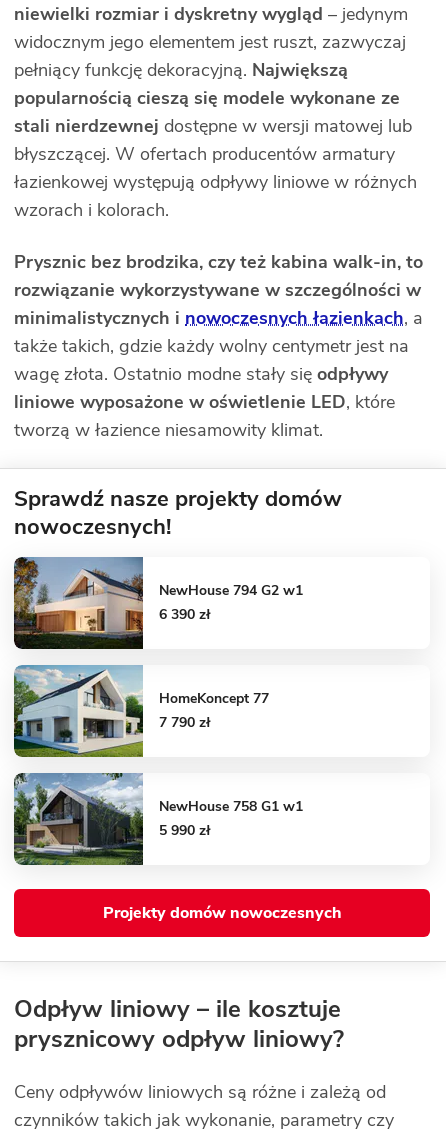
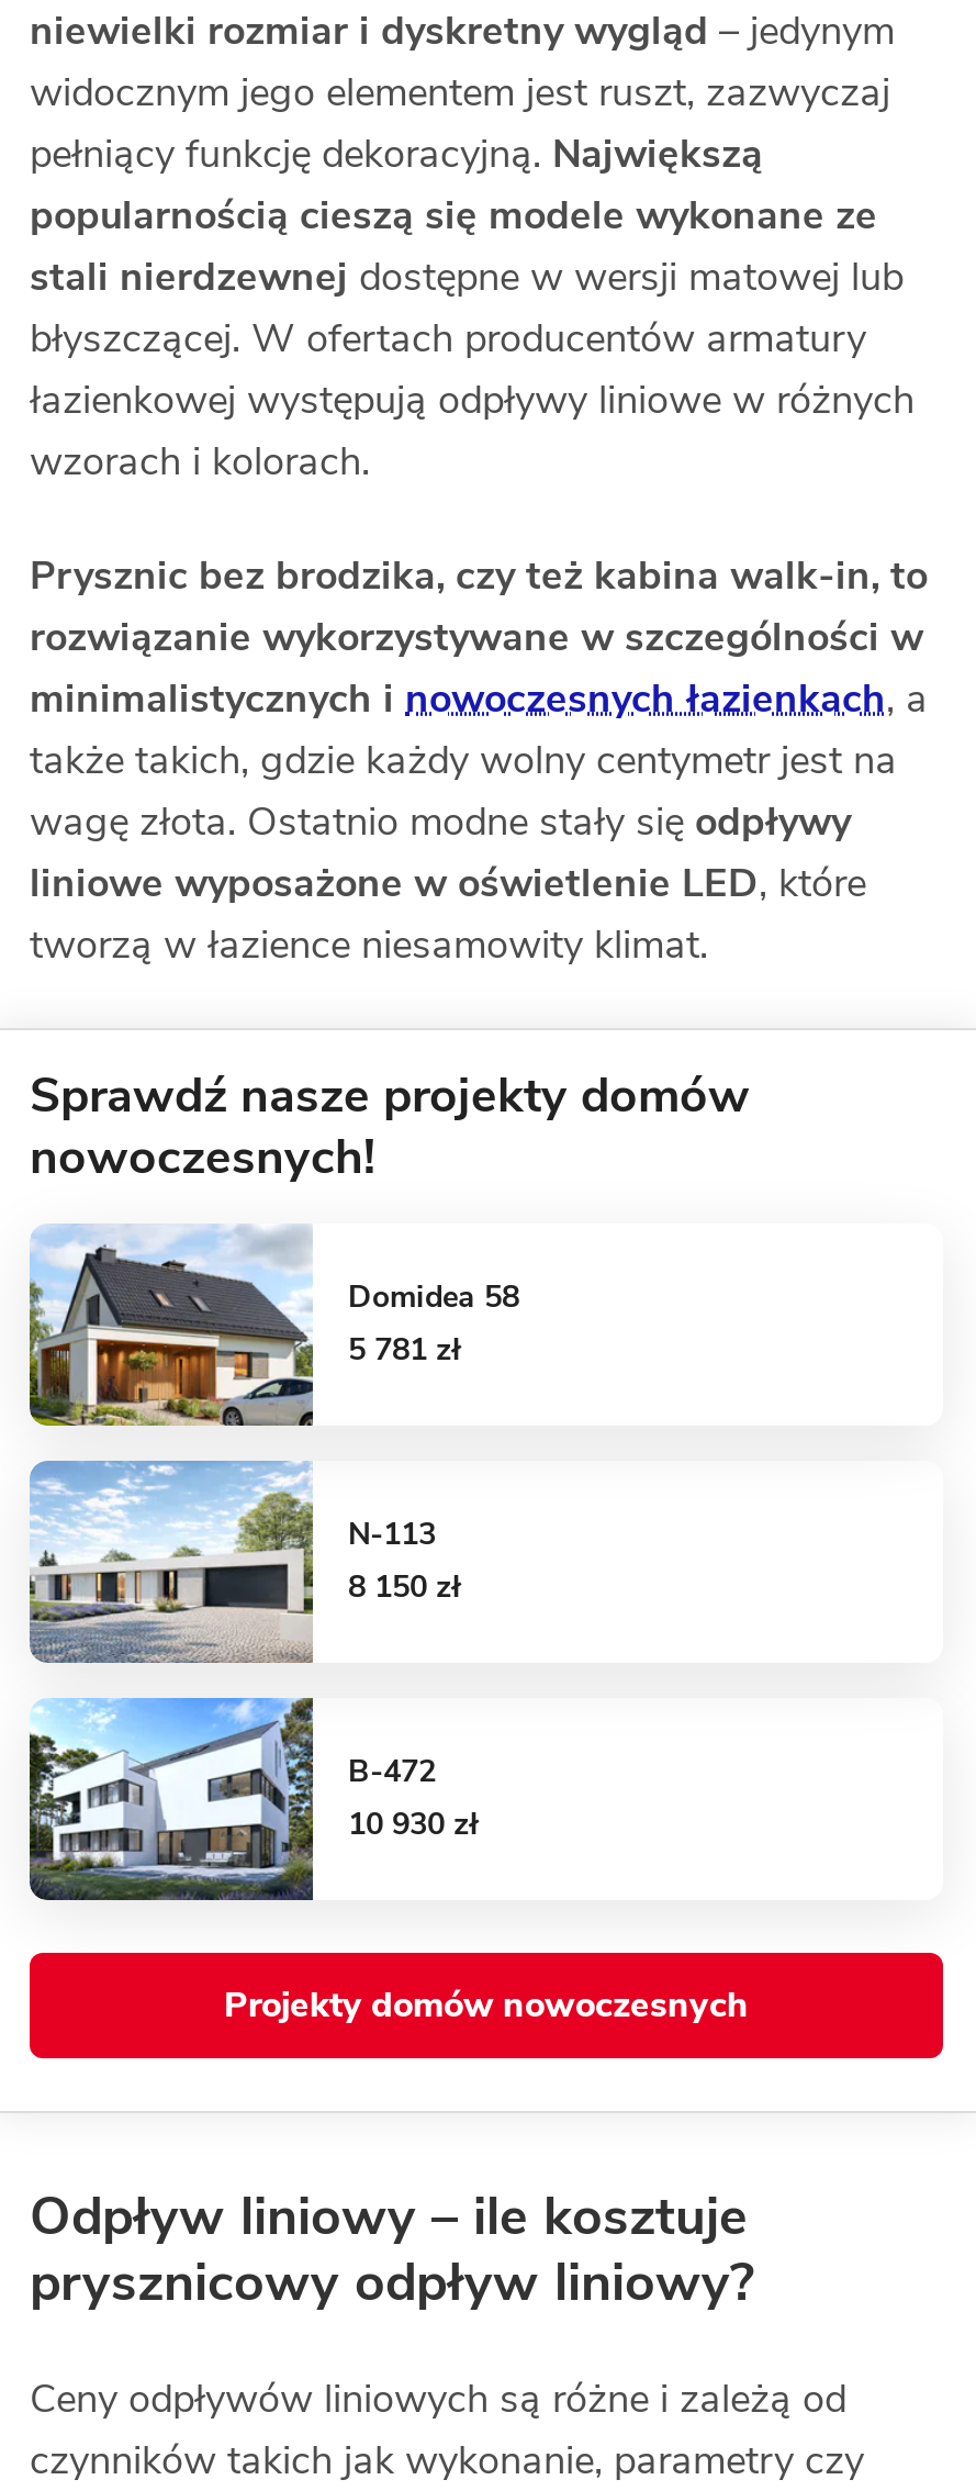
- [image]
- NewHouse 794 G2 w1
- 6 390 zł
+ [image]
+ Domidea 58
+ 5 781 zł

- [image]
- HomeKoncept 77
- 7 790 zł
+ [image]
+ N-113
+ 8 150 zł

- [image]
- NewHouse 758 G1 w1
- 5 990 zł
+ [image]
+ B-472
+ 10 930 zł
